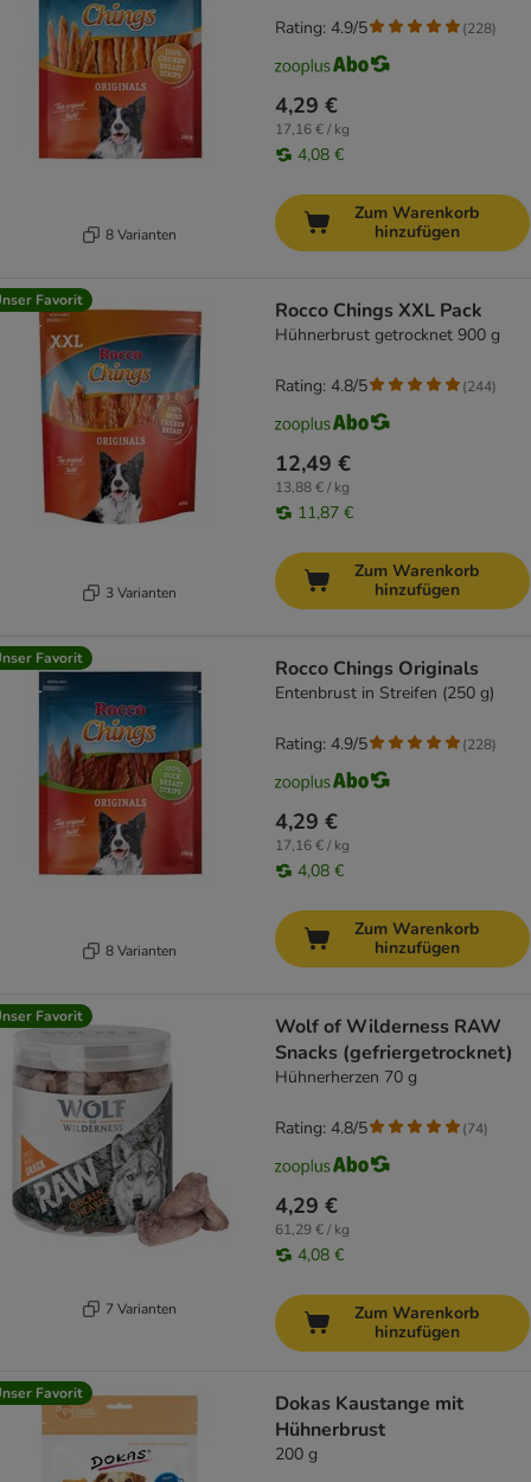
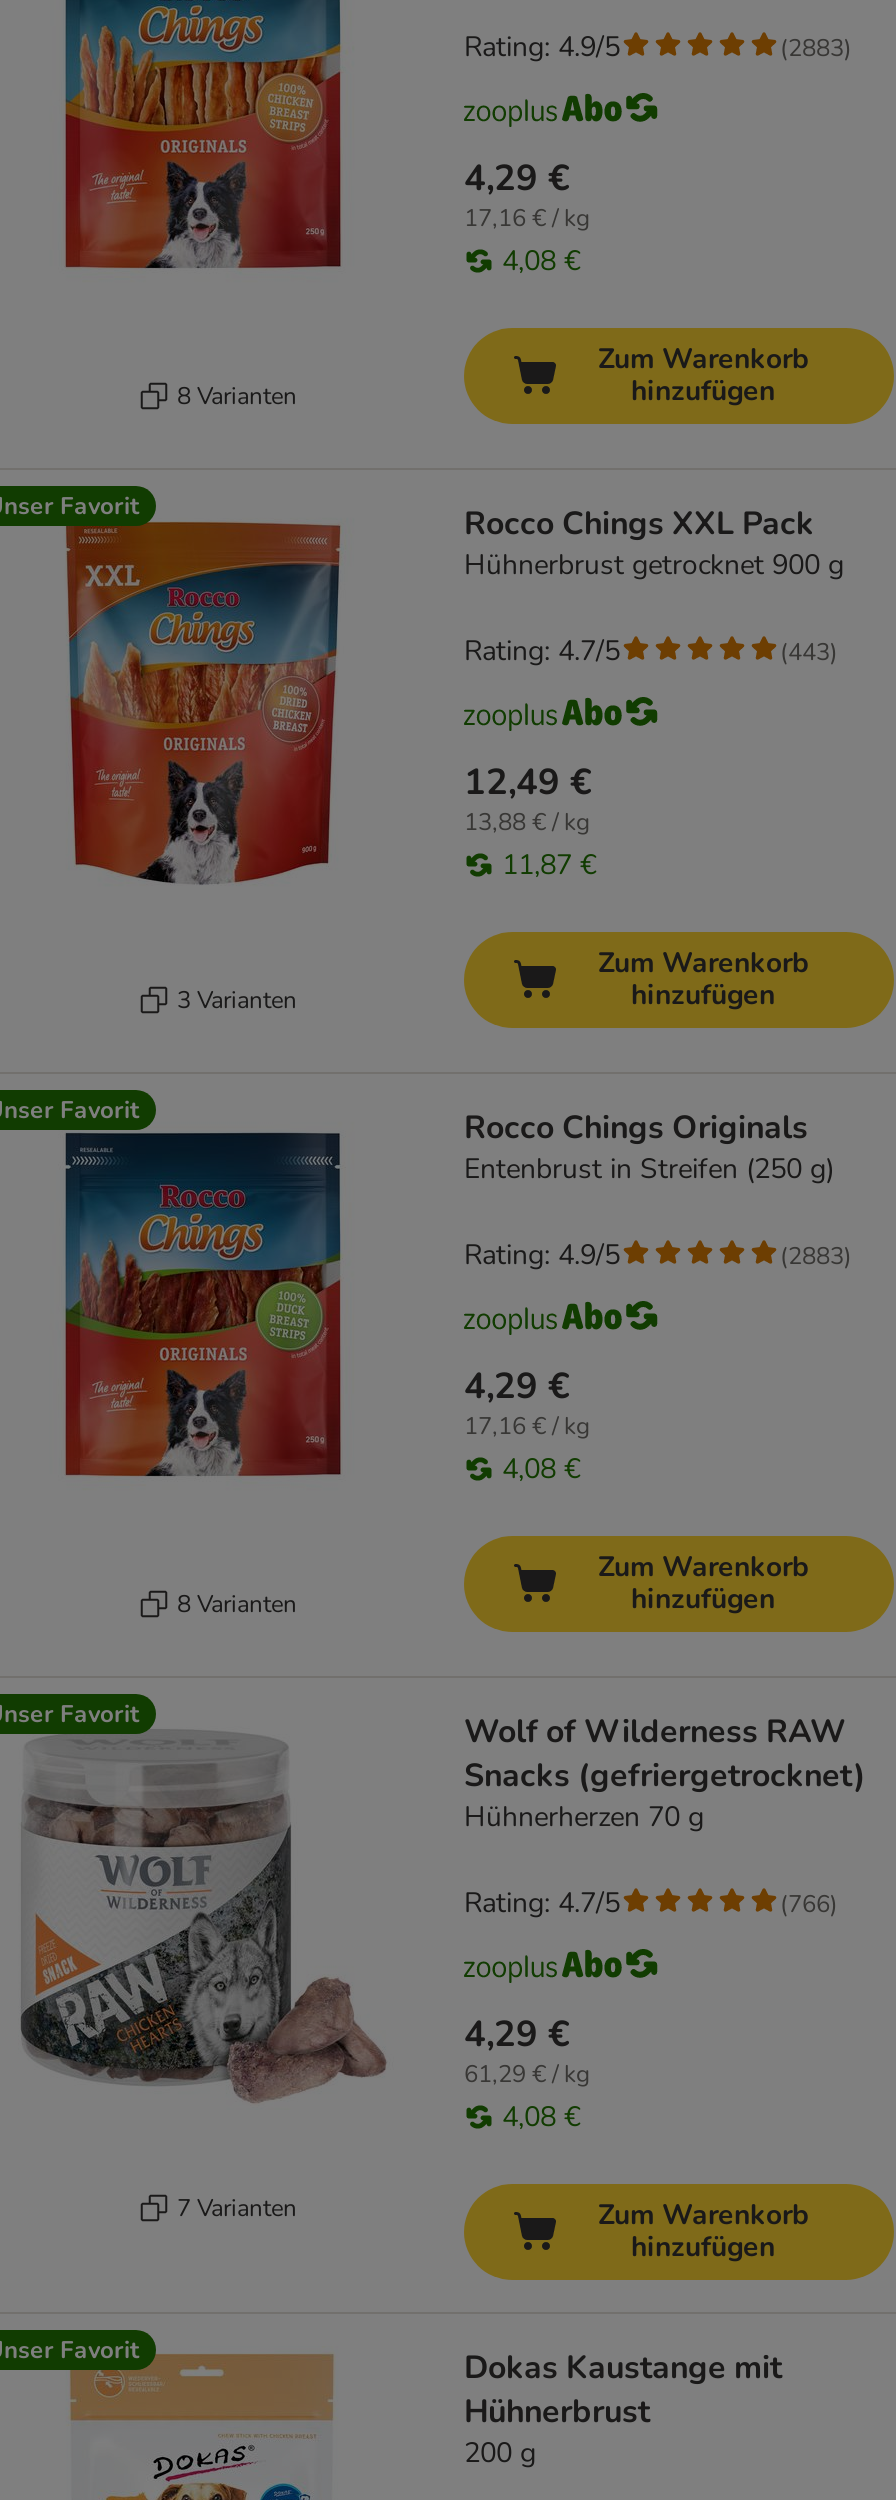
- (228)
+ (2883)

- Rating: 4.8/5
+ Rating: 4.7/5

- (244)
+ (443)

- (228)
+ (2883)

- Rating: 4.8/5
+ Rating: 4.7/5

- (74)
+ (766)
